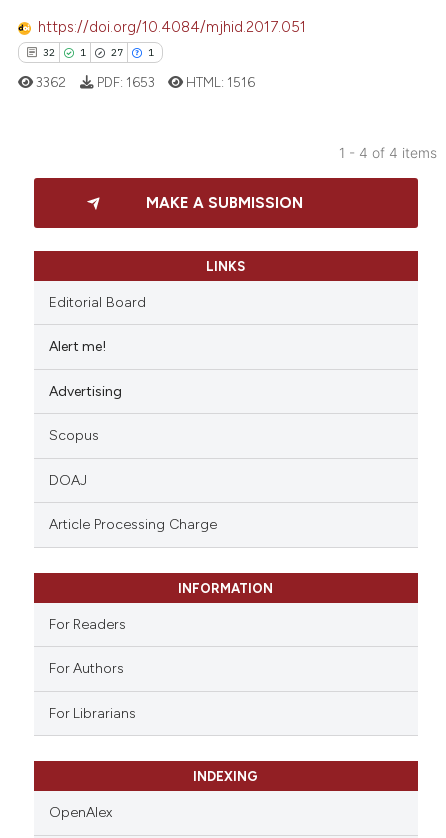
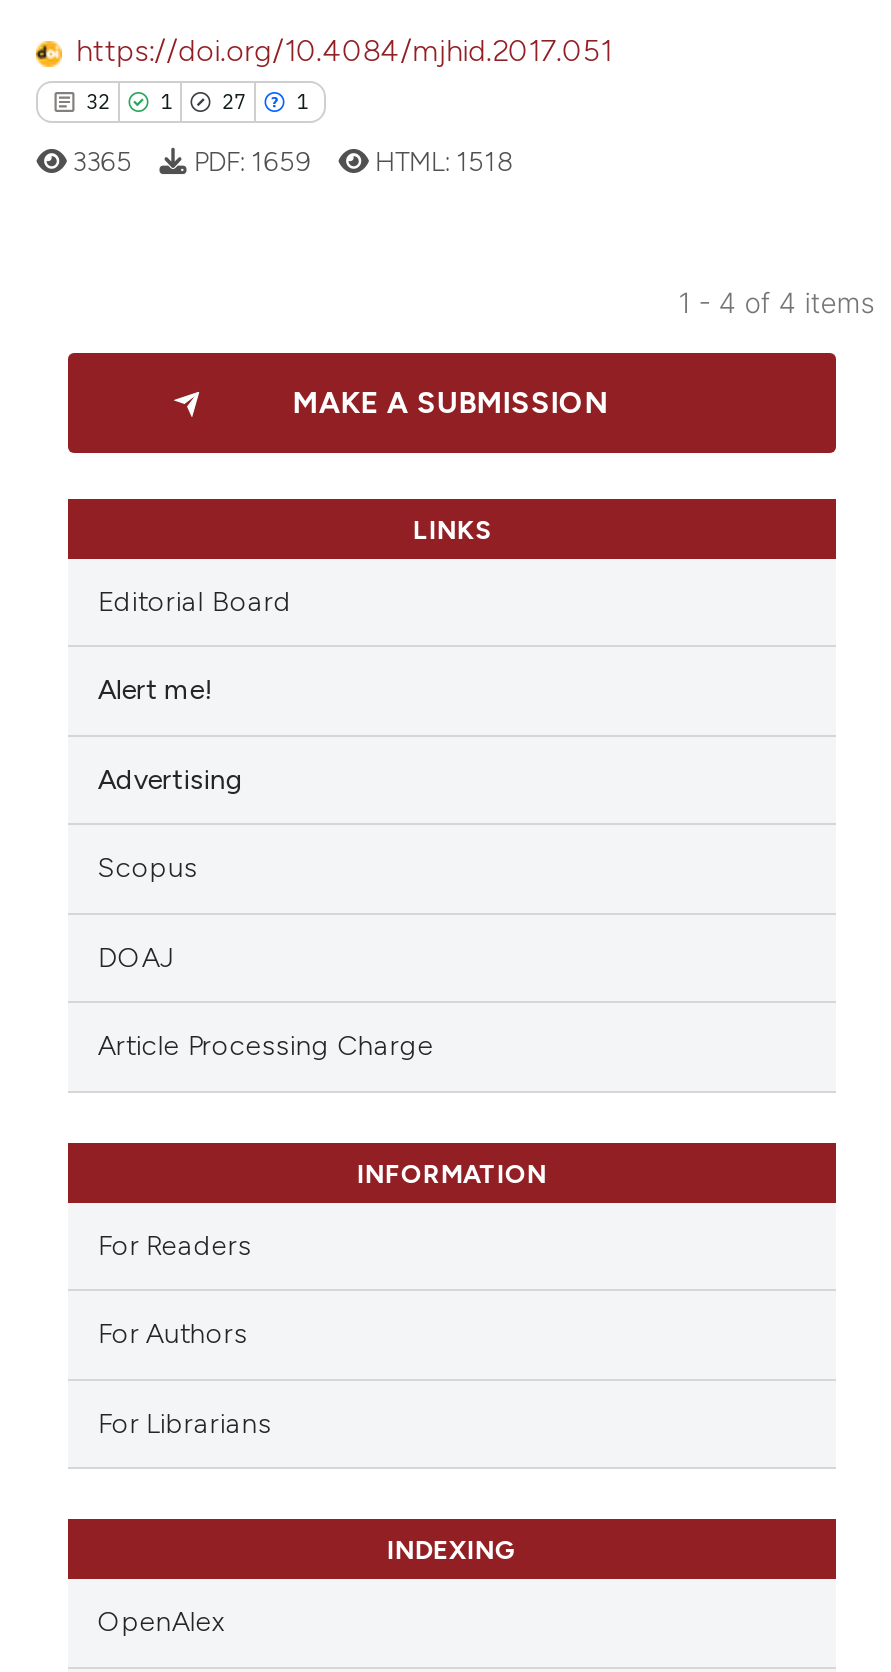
- 3362
+ 3365

- PDF: 1653
+ PDF: 1659

- HTML: 1516
+ HTML: 1518
